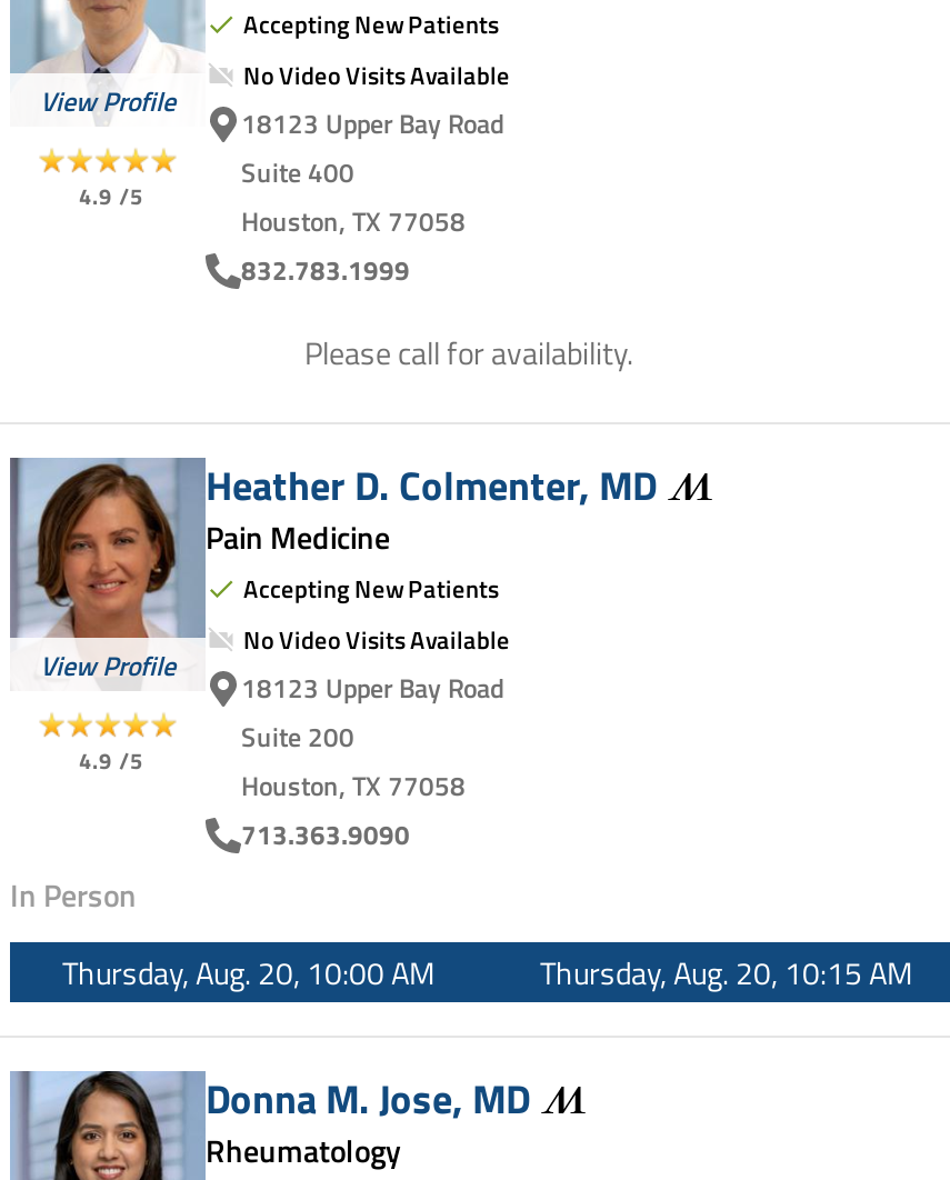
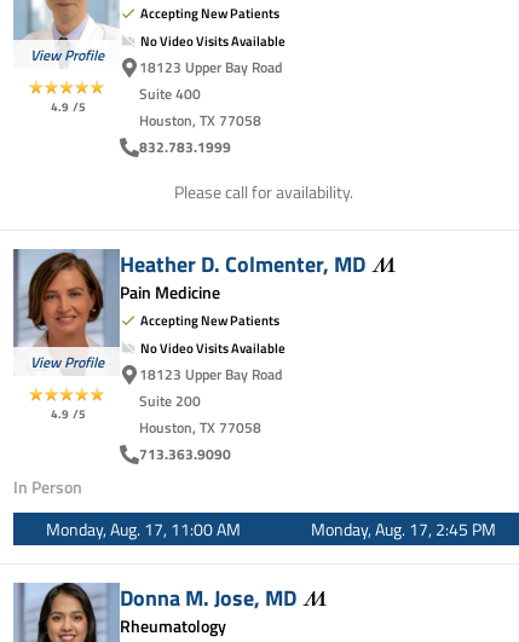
- Thursday, Aug. 20, 10:00 AM
+ Monday, Aug. 17, 11:00 AM

- Thursday, Aug. 20, 10:15 AM
+ Monday, Aug. 17, 2:45 PM
